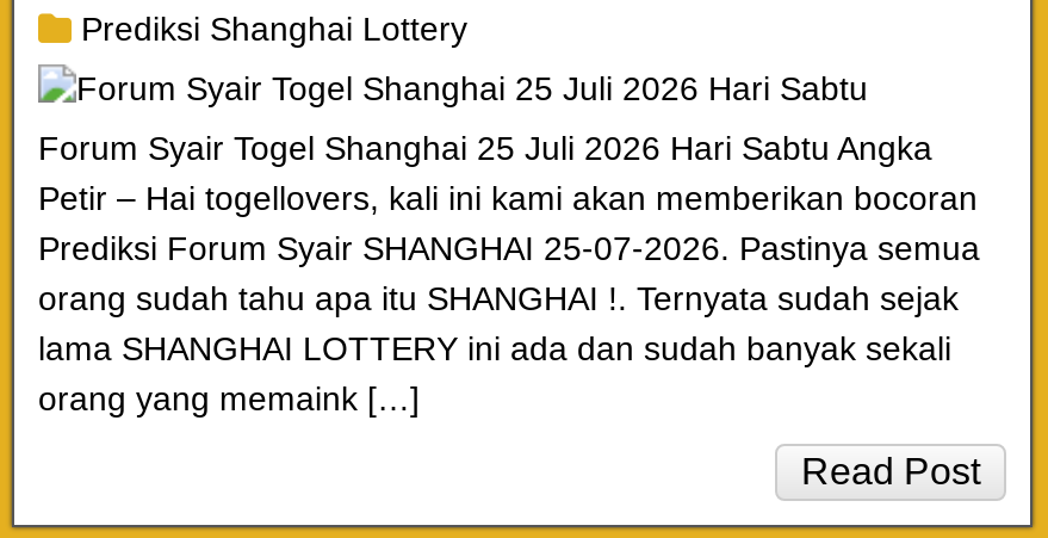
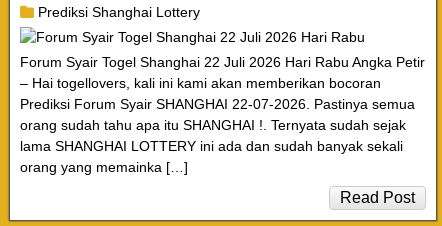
- Forum Syair Togel Shanghai 25 Juli 2026 Hari Sabtu Angka
- Petir – Hai togellovers, kali ini kami akan memberikan bocoran
- Prediksi Forum Syair SHANGHAI 25-07-2026. Pastinya semua
+ Forum Syair Togel Shanghai 22 Juli 2026 Hari Rabu Angka Petir
+ – Hai togellovers, kali ini kami akan memberikan bocoran
+ Prediksi Forum Syair SHANGHAI 22-07-2026. Pastinya semua

- orang yang memaink […]
+ orang yang memainka […]
